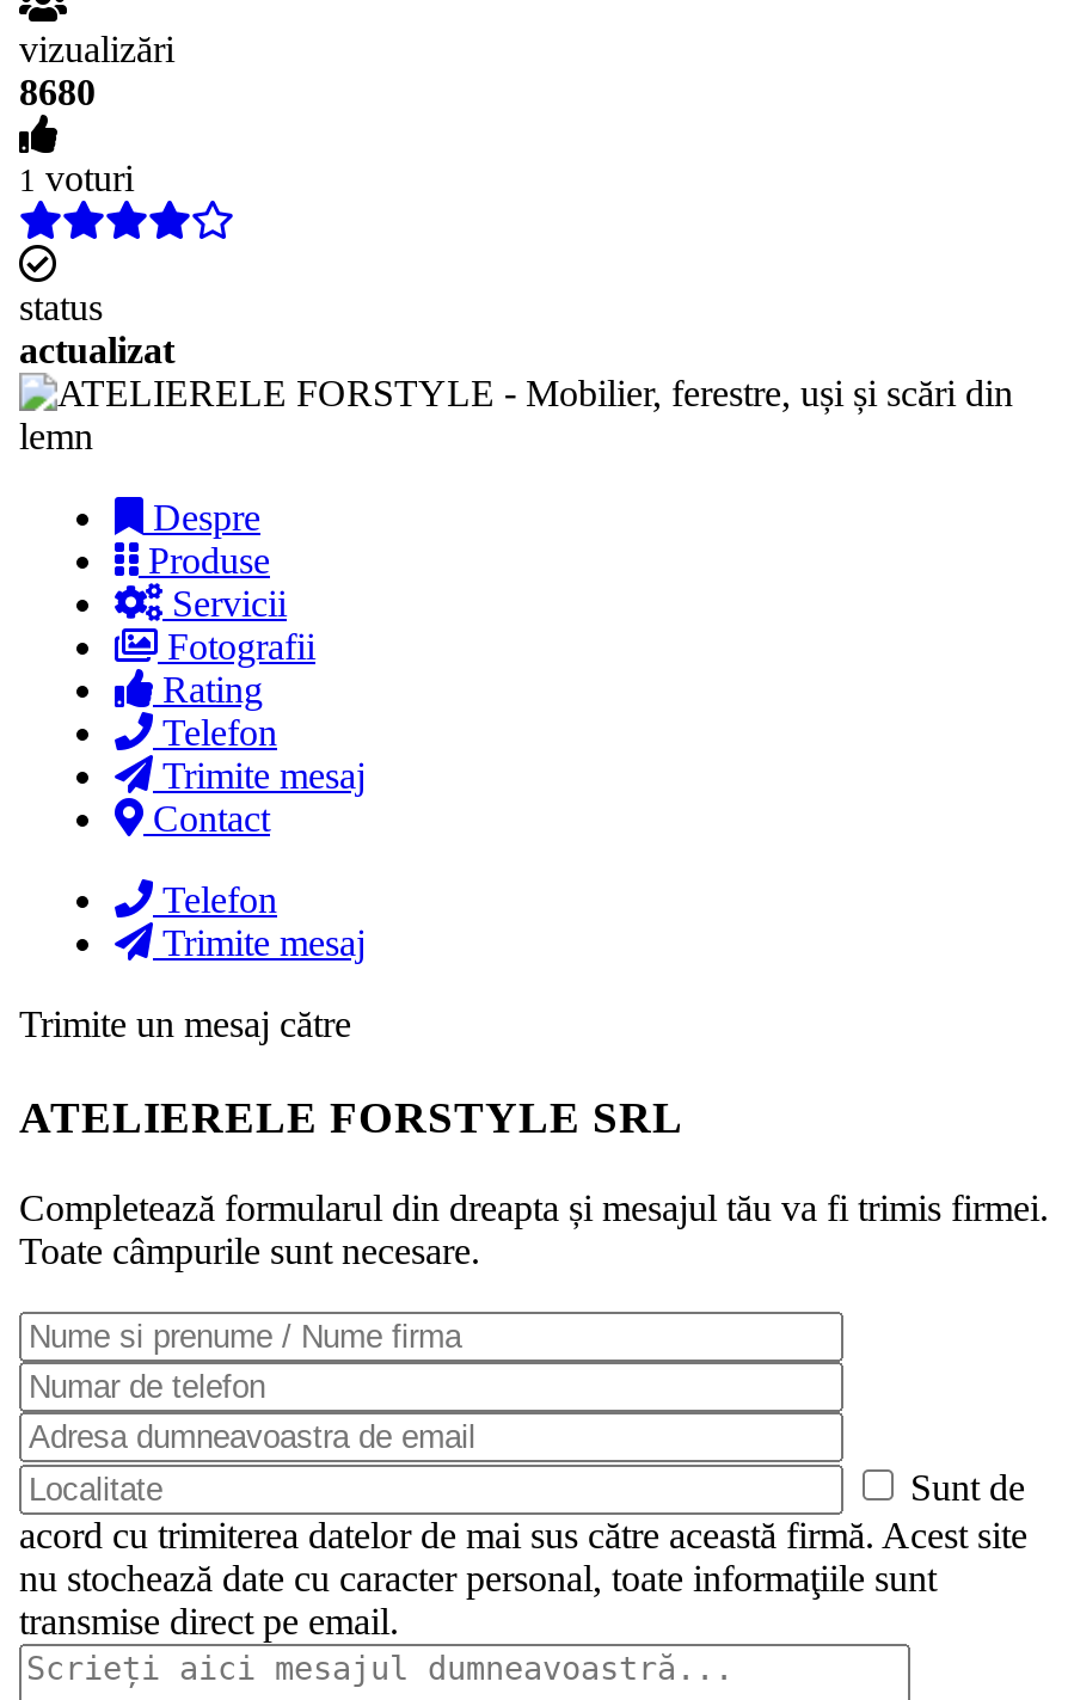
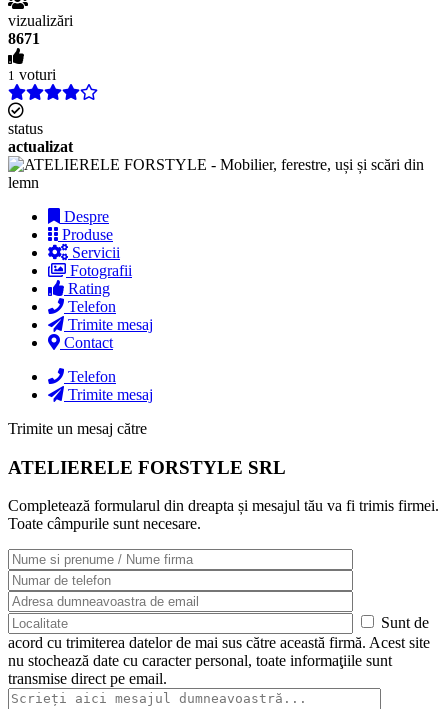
- 8680
+ 8671
